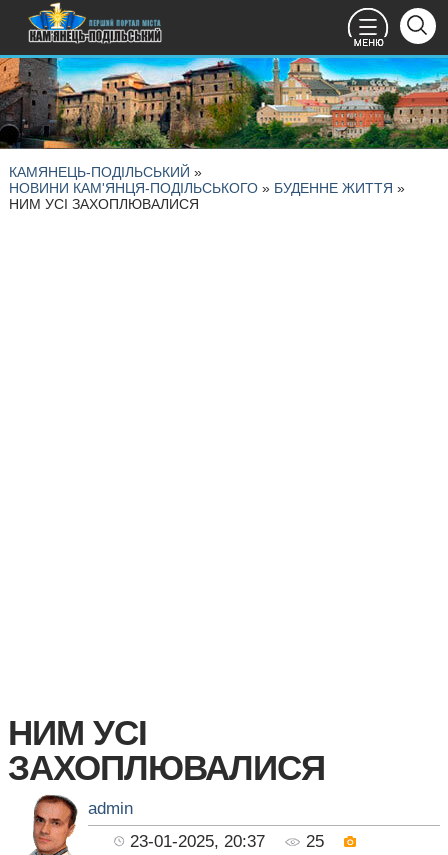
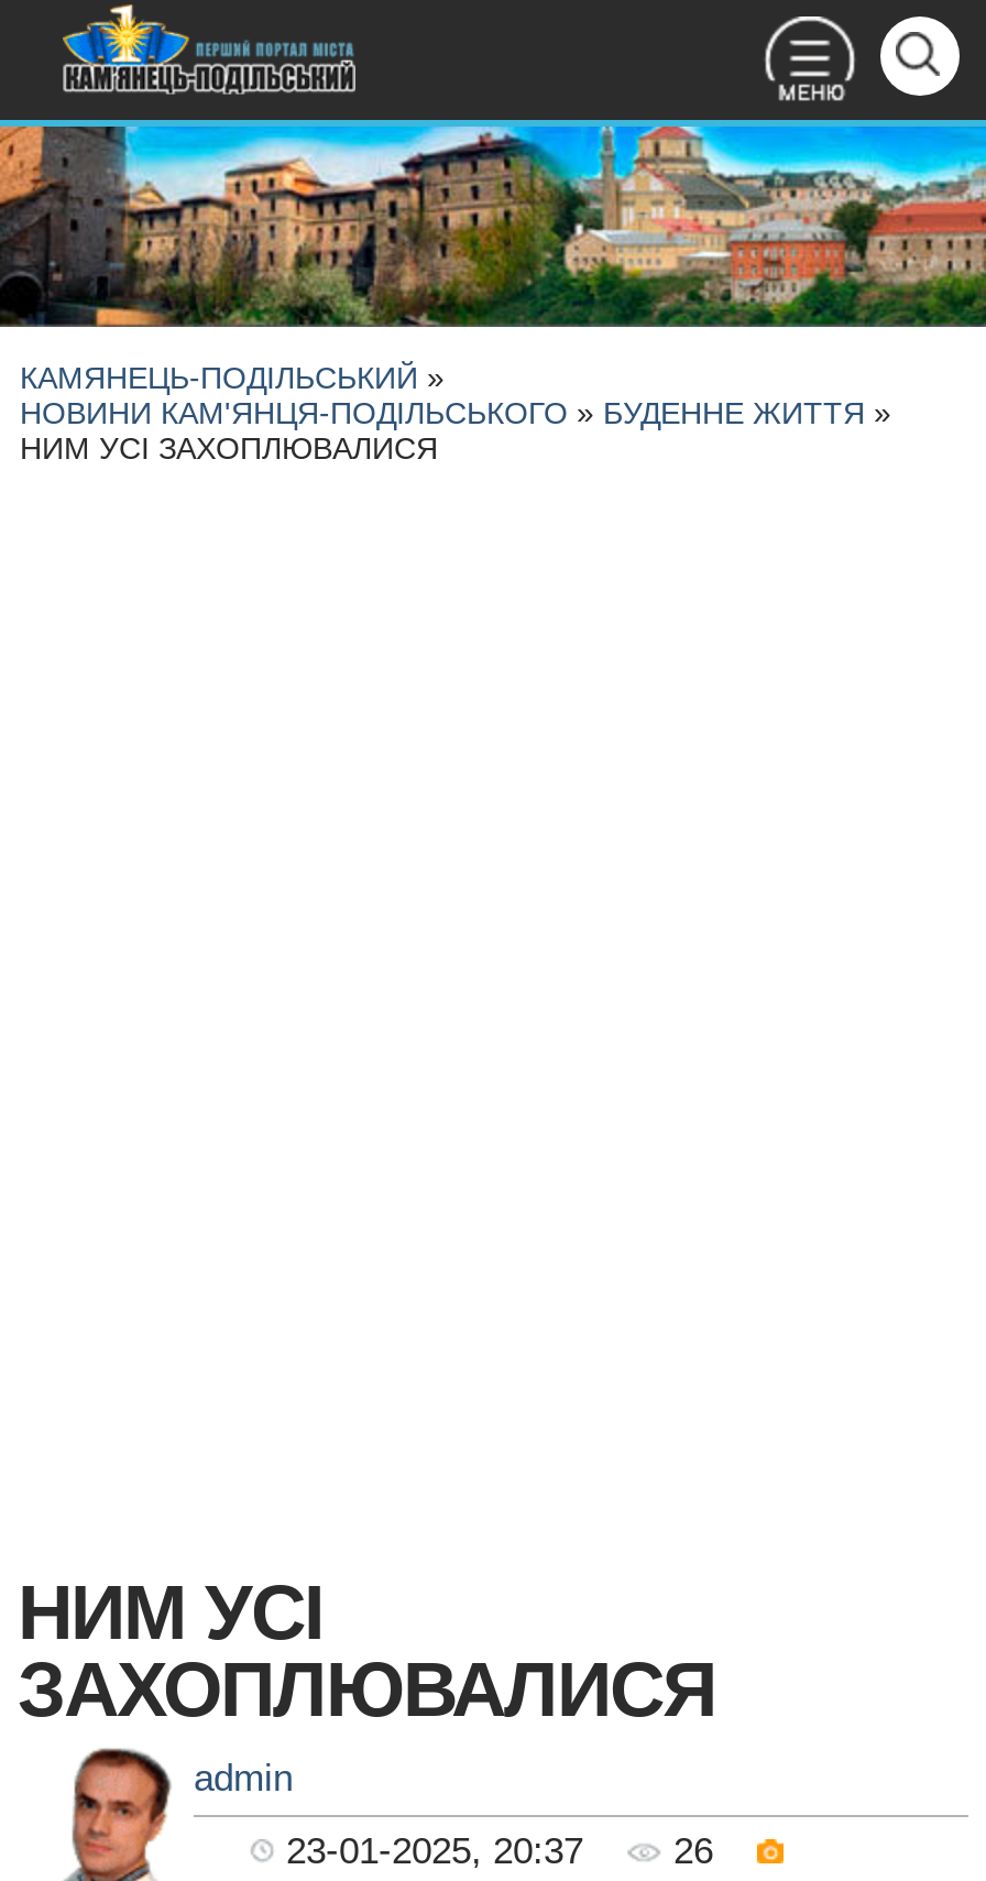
- 23-01-2025, 20:37 25
+ 23-01-2025, 20:37 26
